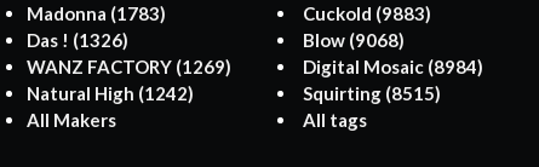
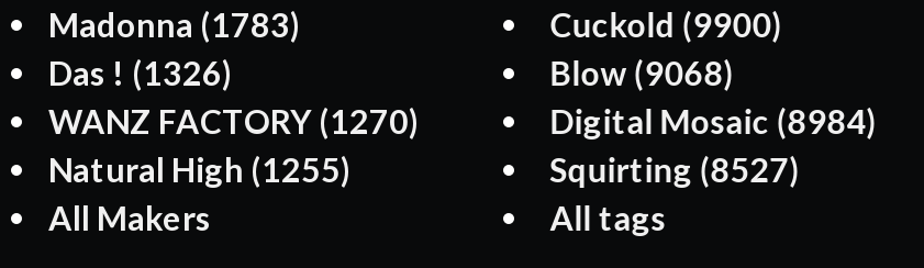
- Cuckold (9883)
+ Cuckold (9900)

- WANZ FACTORY (1269)
+ WANZ FACTORY (1270)

- Natural High (1242)
+ Natural High (1255)

- Squirting (8515)
+ Squirting (8527)
